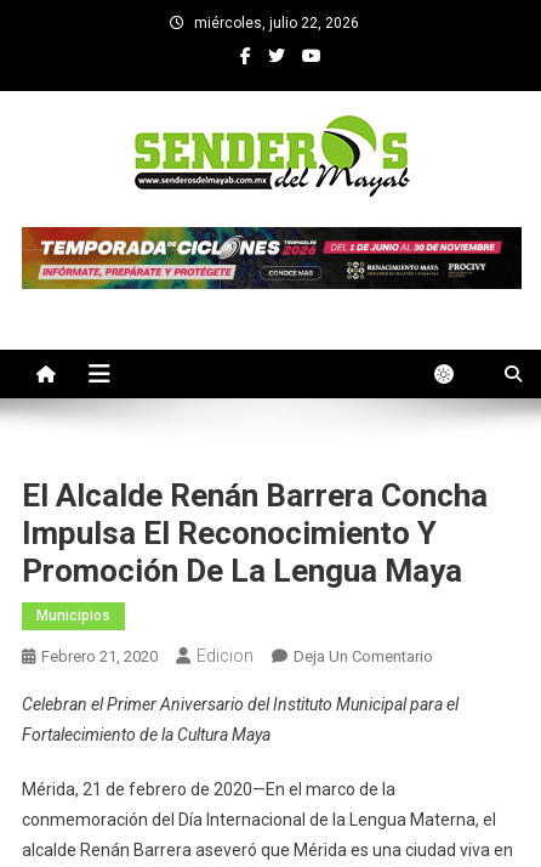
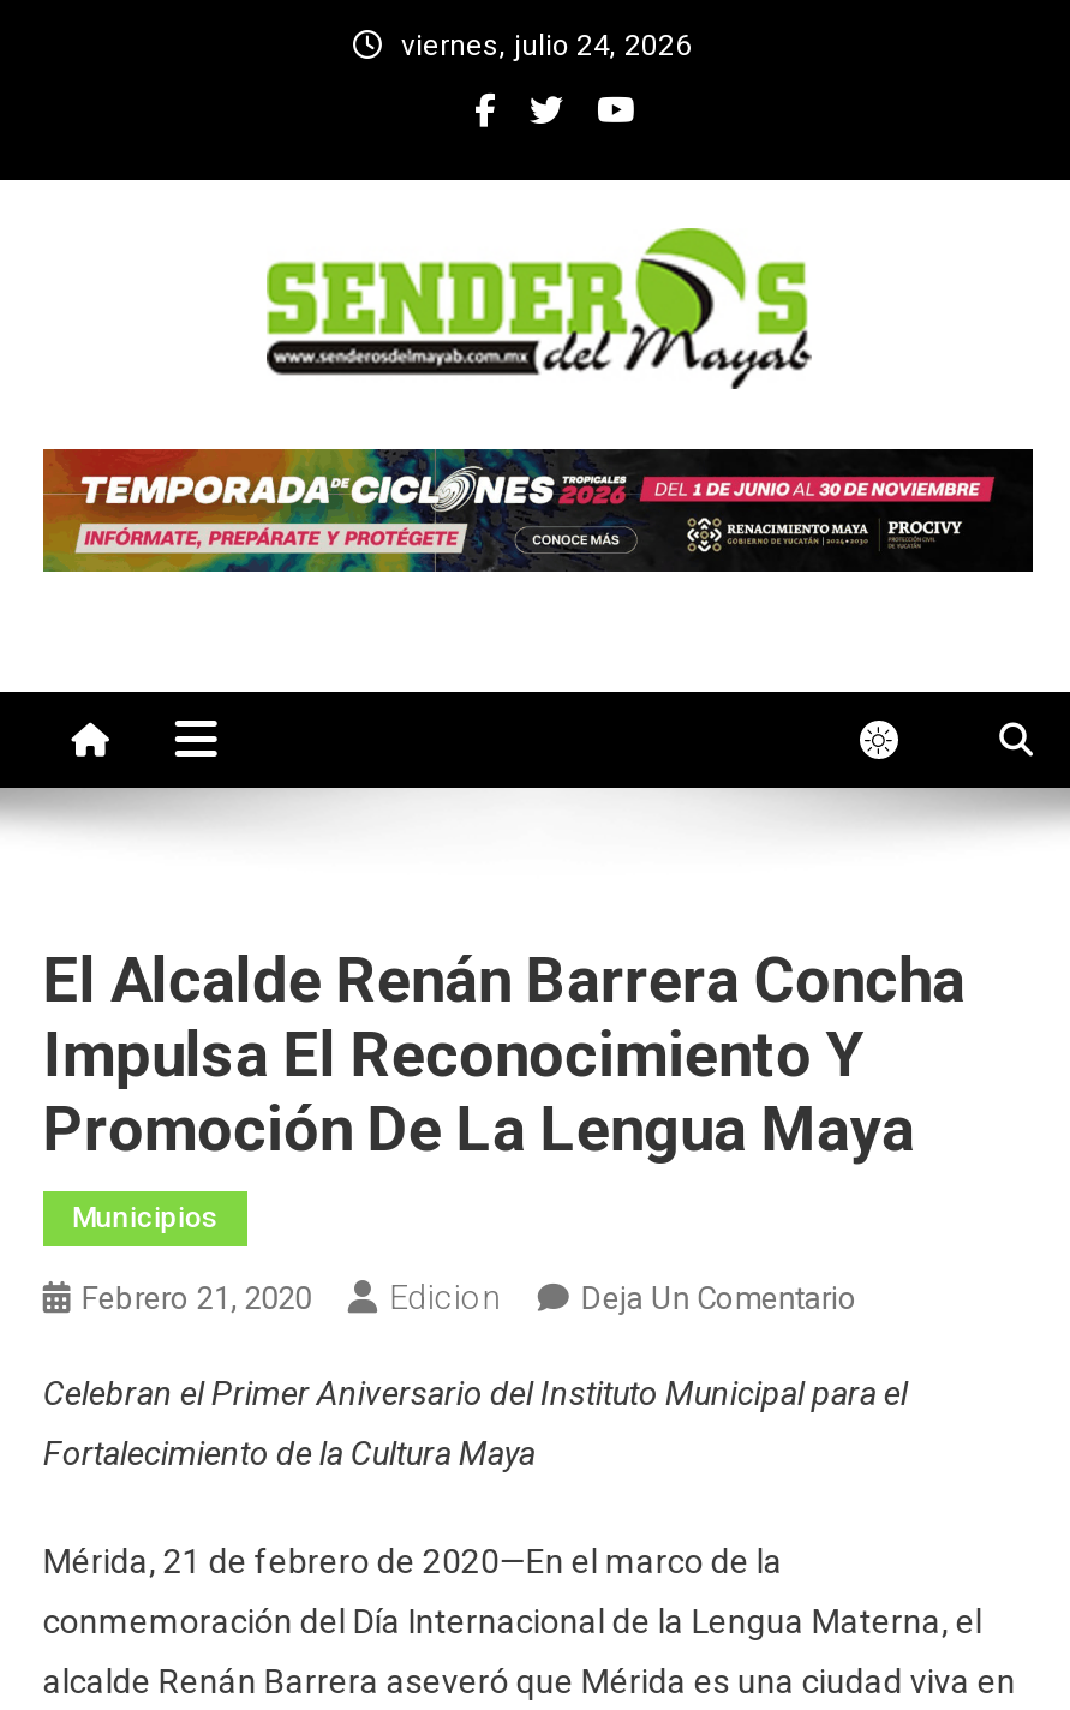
- miércoles, julio 22, 2026
+ viernes, julio 24, 2026
